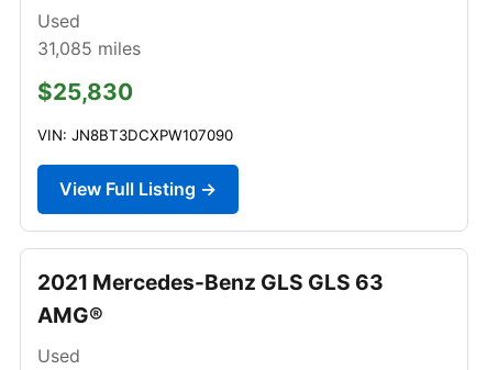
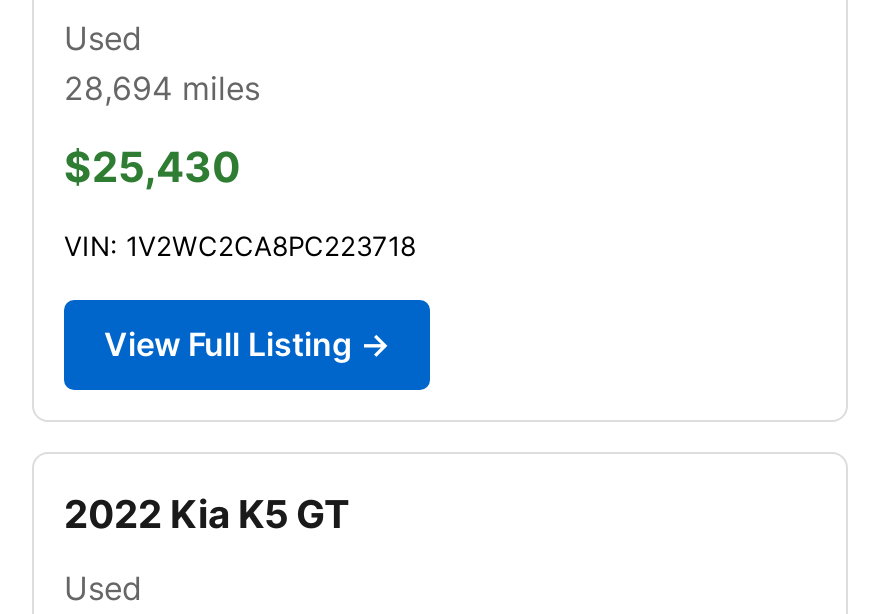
- 31,085 miles
+ 28,694 miles

- $25,830
+ $25,430

- VIN: JN8BT3DCXPW107090
+ VIN: 1V2WC2CA8PC223718

- 2021 Mercedes-Benz GLS GLS 63
- AMG®
+ 2022 Kia K5 GT
